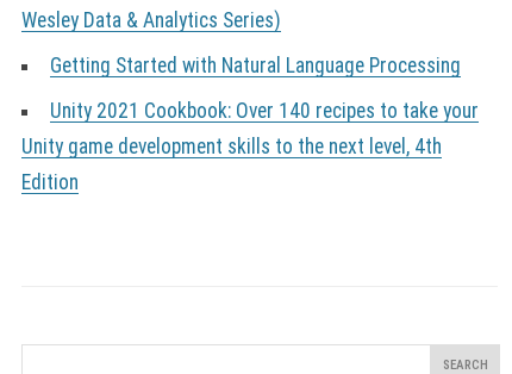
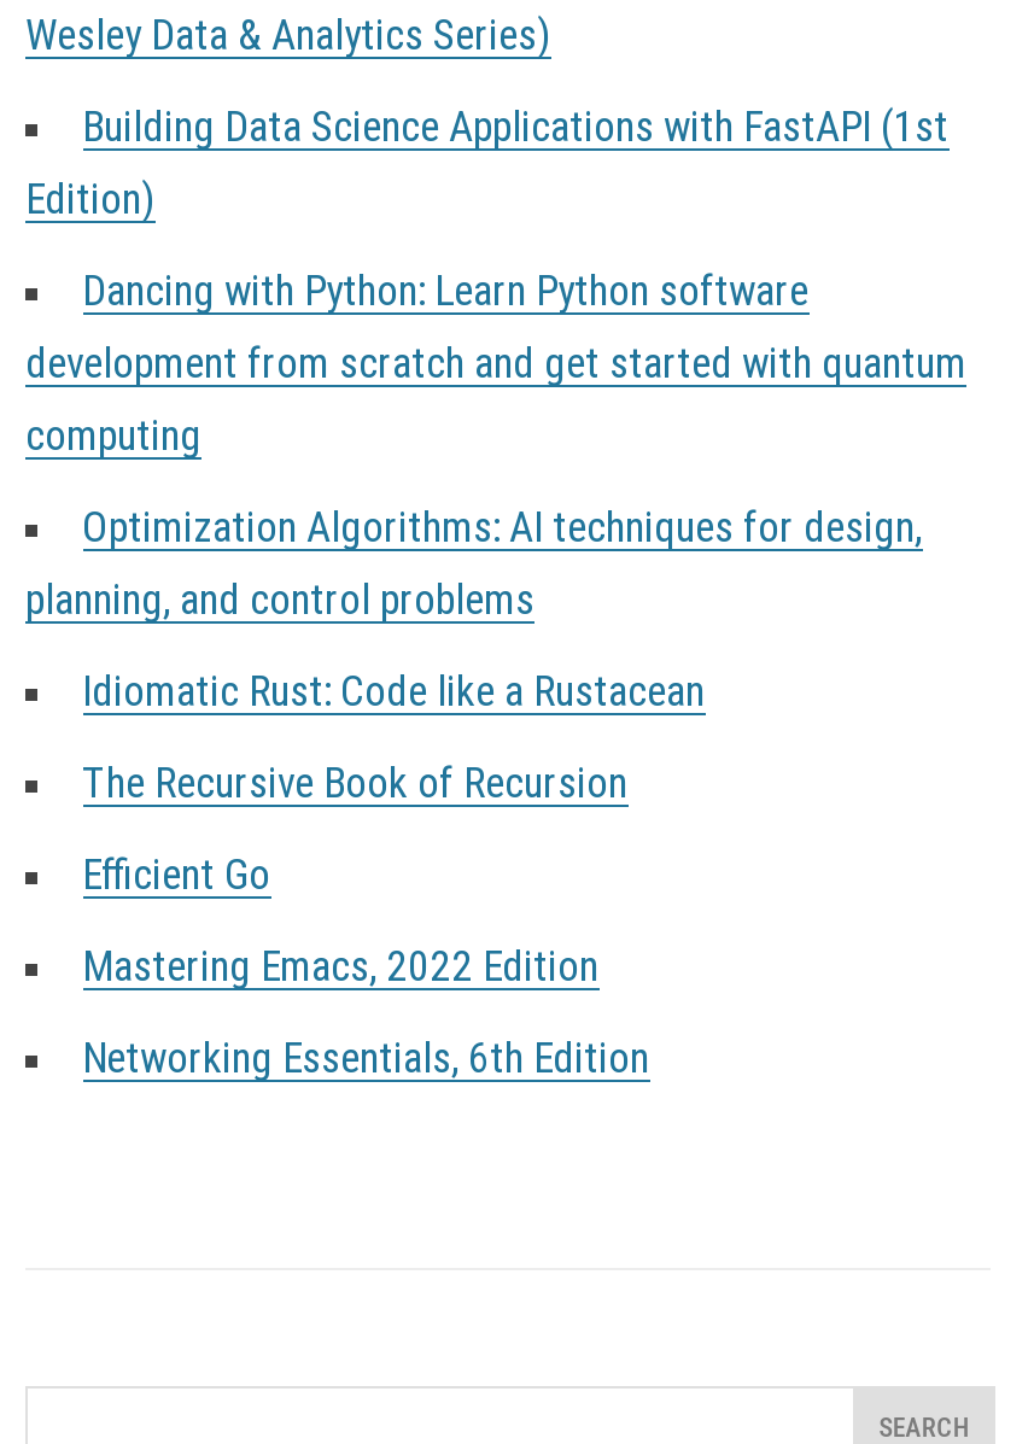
- Getting Started with Natural Language Processing
- Unity 2021 Cookbook: Over 140 recipes to take your
- Unity game development skills to the next level, 4th
- Edition
+ Building Data Science Applications with FastAPI (1st
+ Edition)
+ Dancing with Python: Learn Python software
+ development from scratch and get started with quantum
+ computing
+ Optimization Algorithms: AI techniques for design,
+ planning, and control problems
+ Idiomatic Rust: Code like a Rustacean
+ The Recursive Book of Recursion
+ Efficient Go
+ Mastering Emacs, 2022 Edition
+ Networking Essentials, 6th Edition
